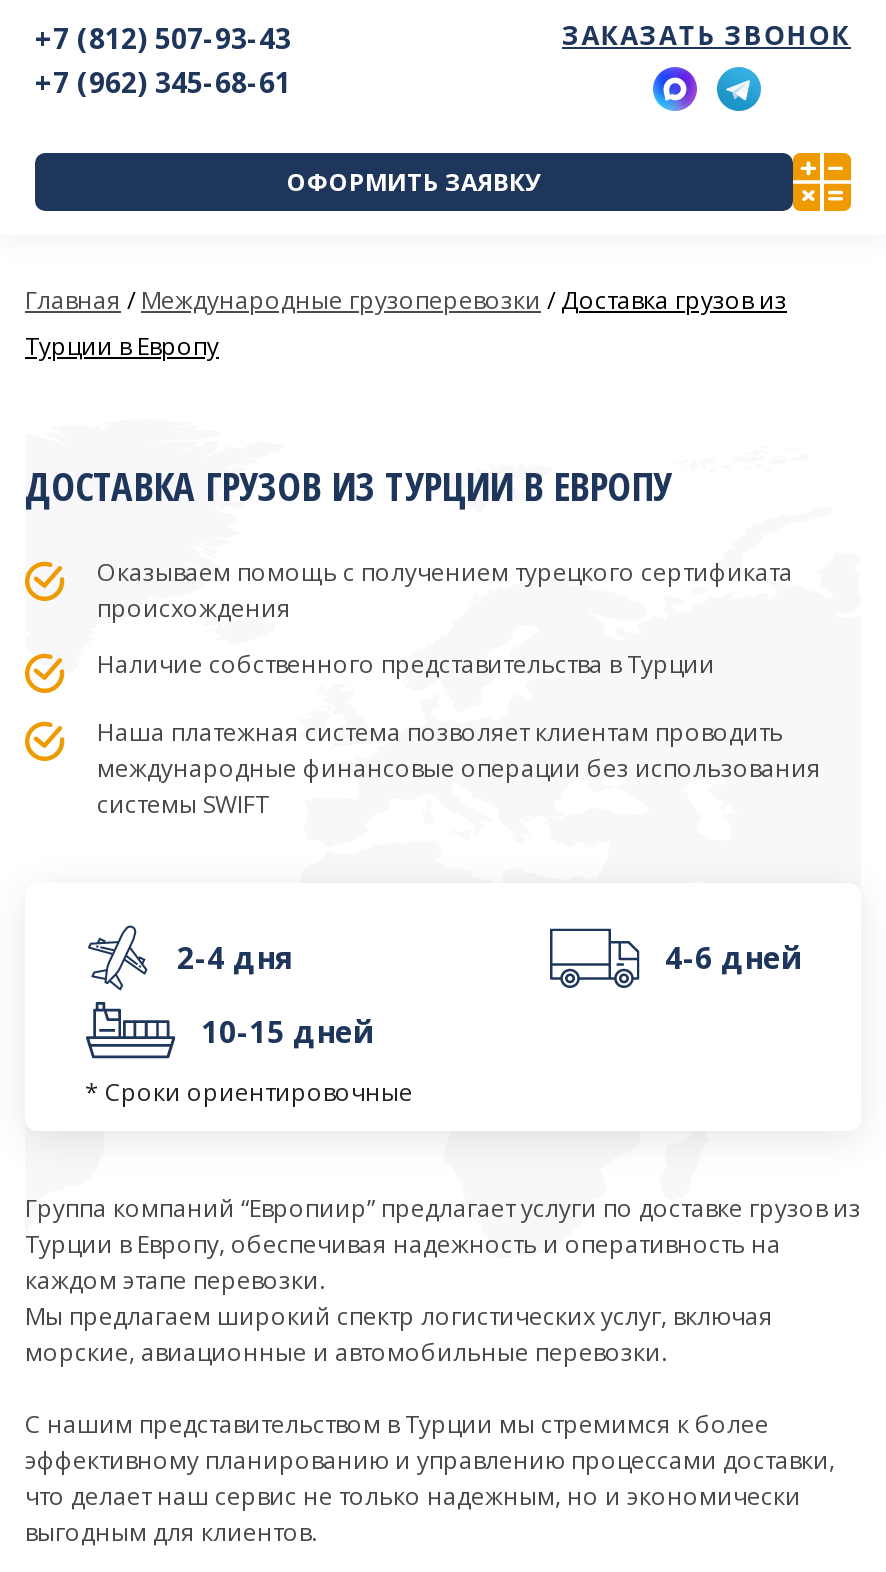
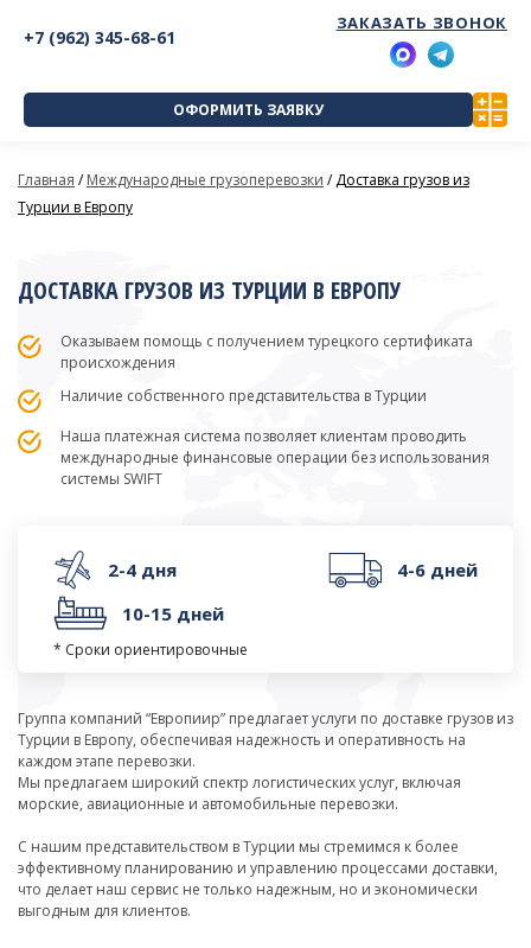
- +7 (812) 507-93-43
